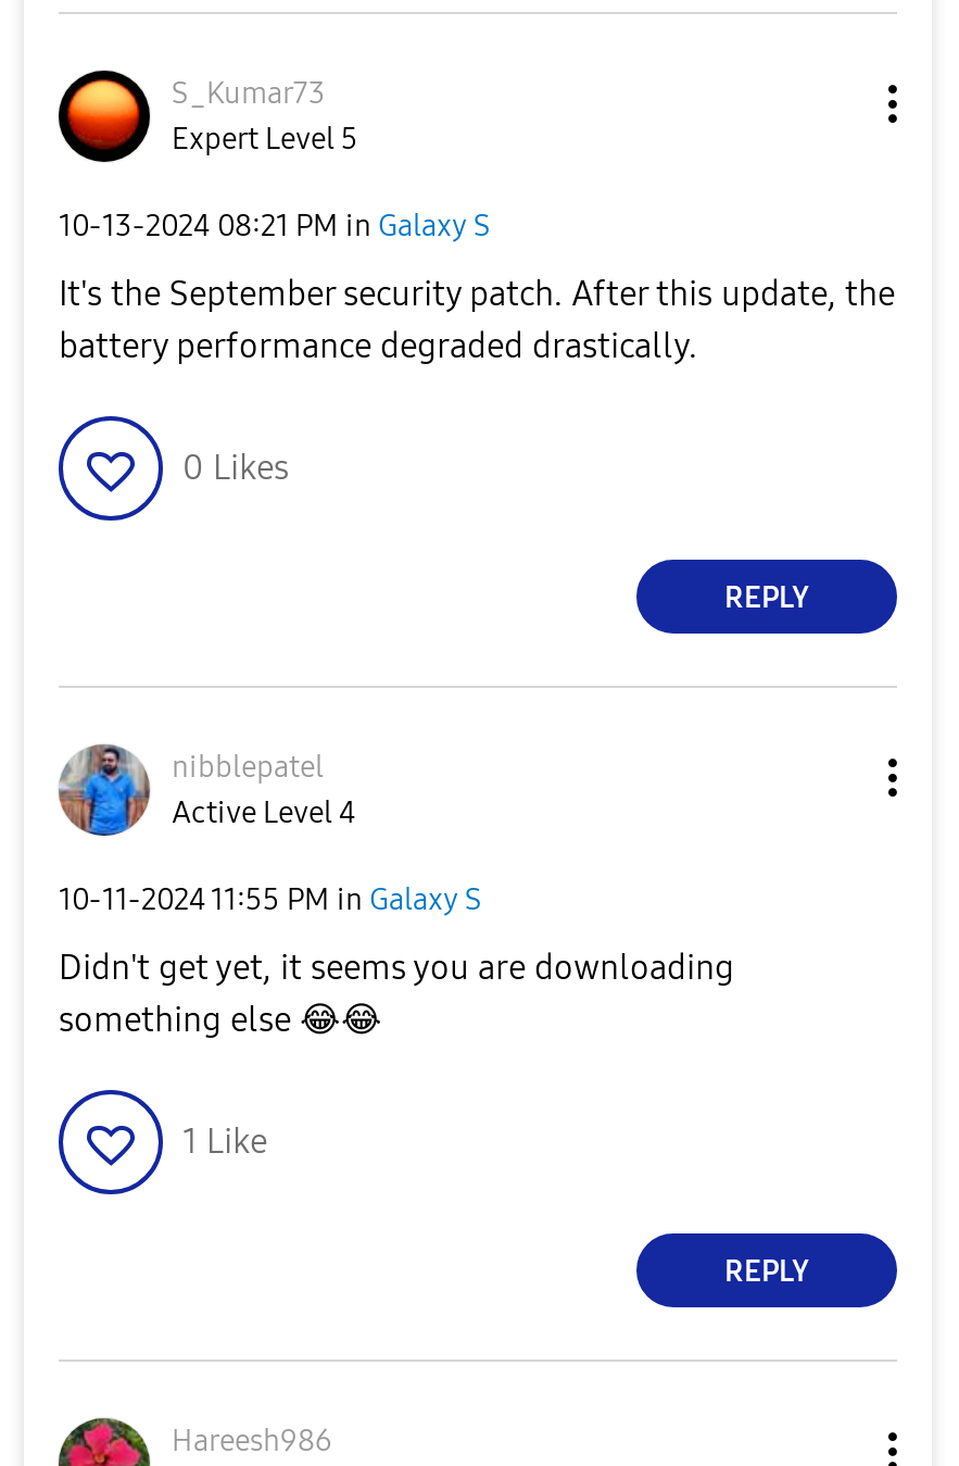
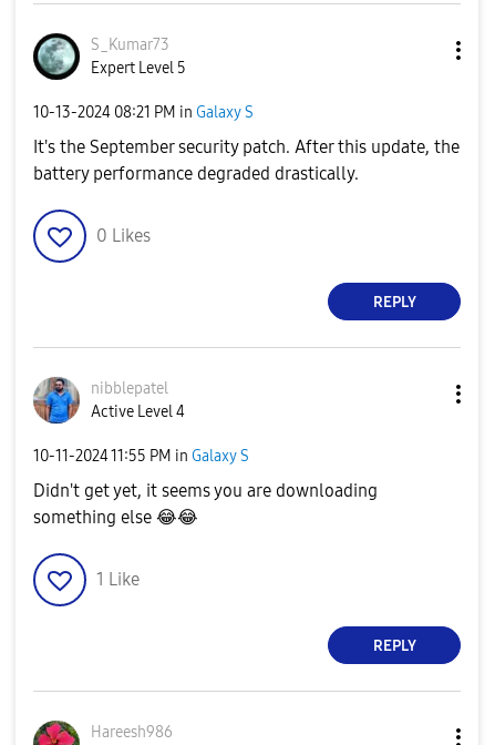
- [image]
+ [image]
